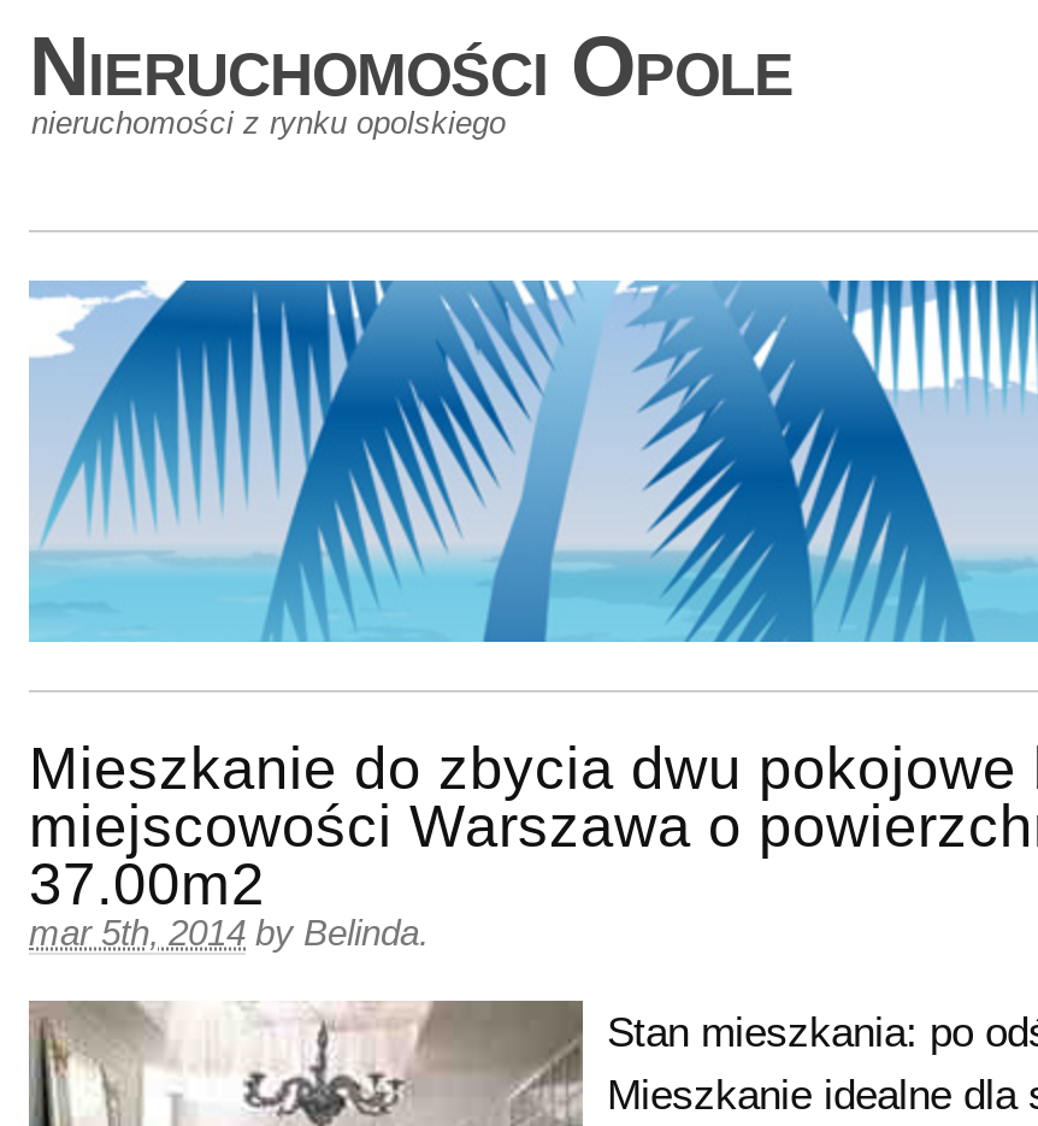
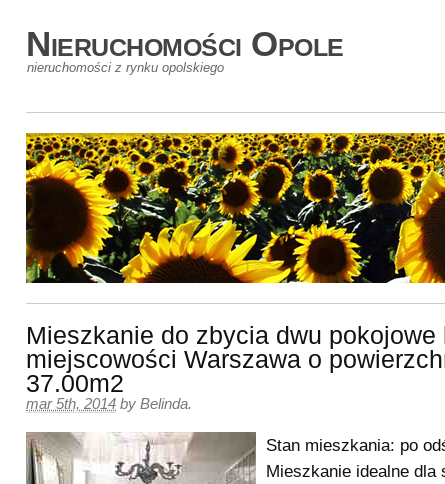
- [image]
+ [image]
